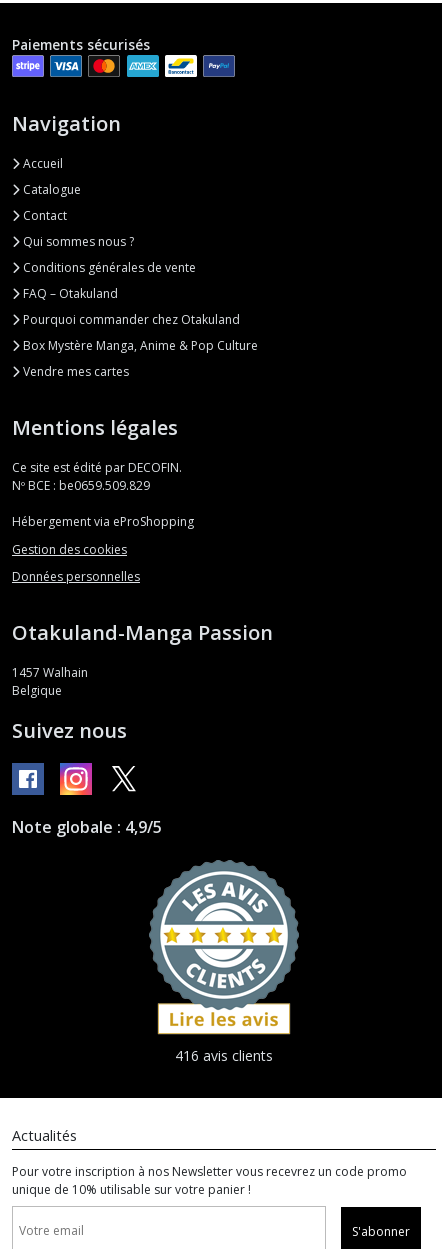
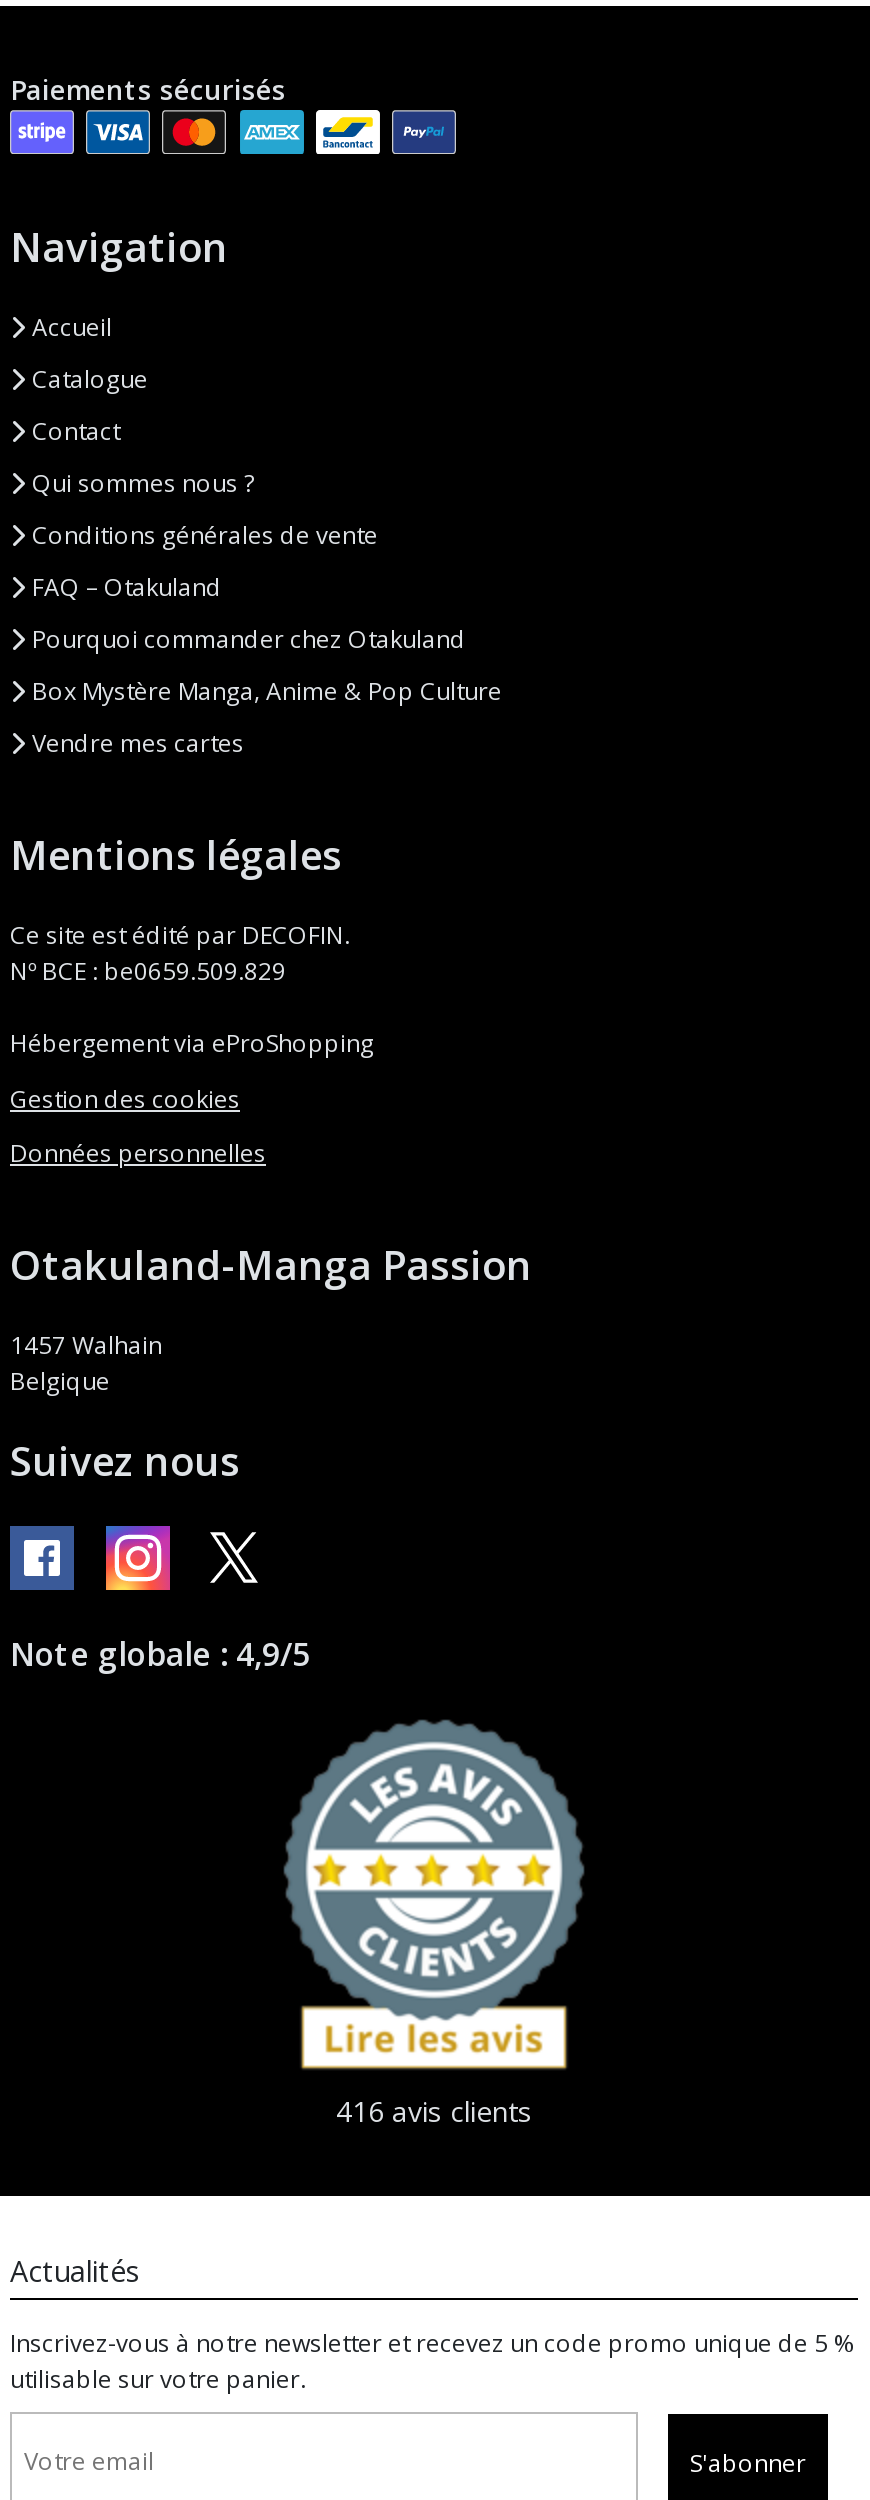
- Pour votre inscription à nos Newsletter vous recevrez un code promo
- unique de 10% utilisable sur votre panier !
+ Inscrivez-vous à notre newsletter et recevez un code promo unique de 5 %
+ utilisable sur votre panier.
